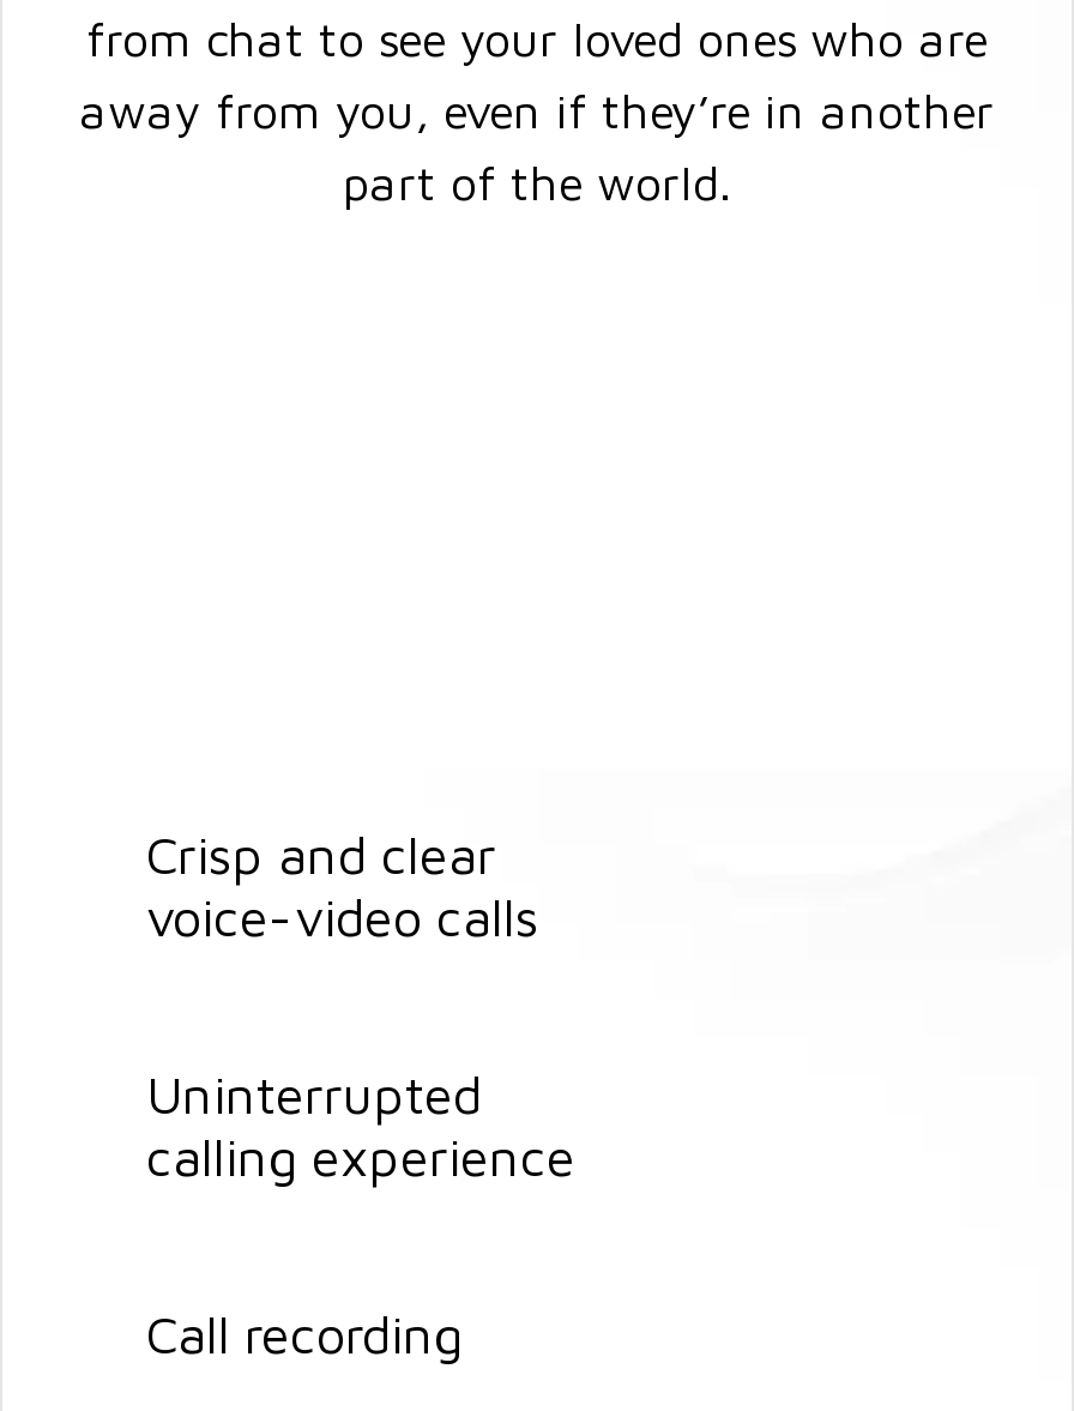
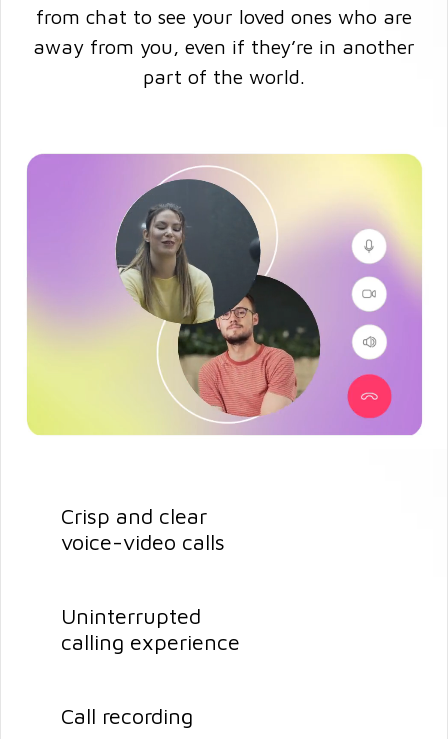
+ [image]
